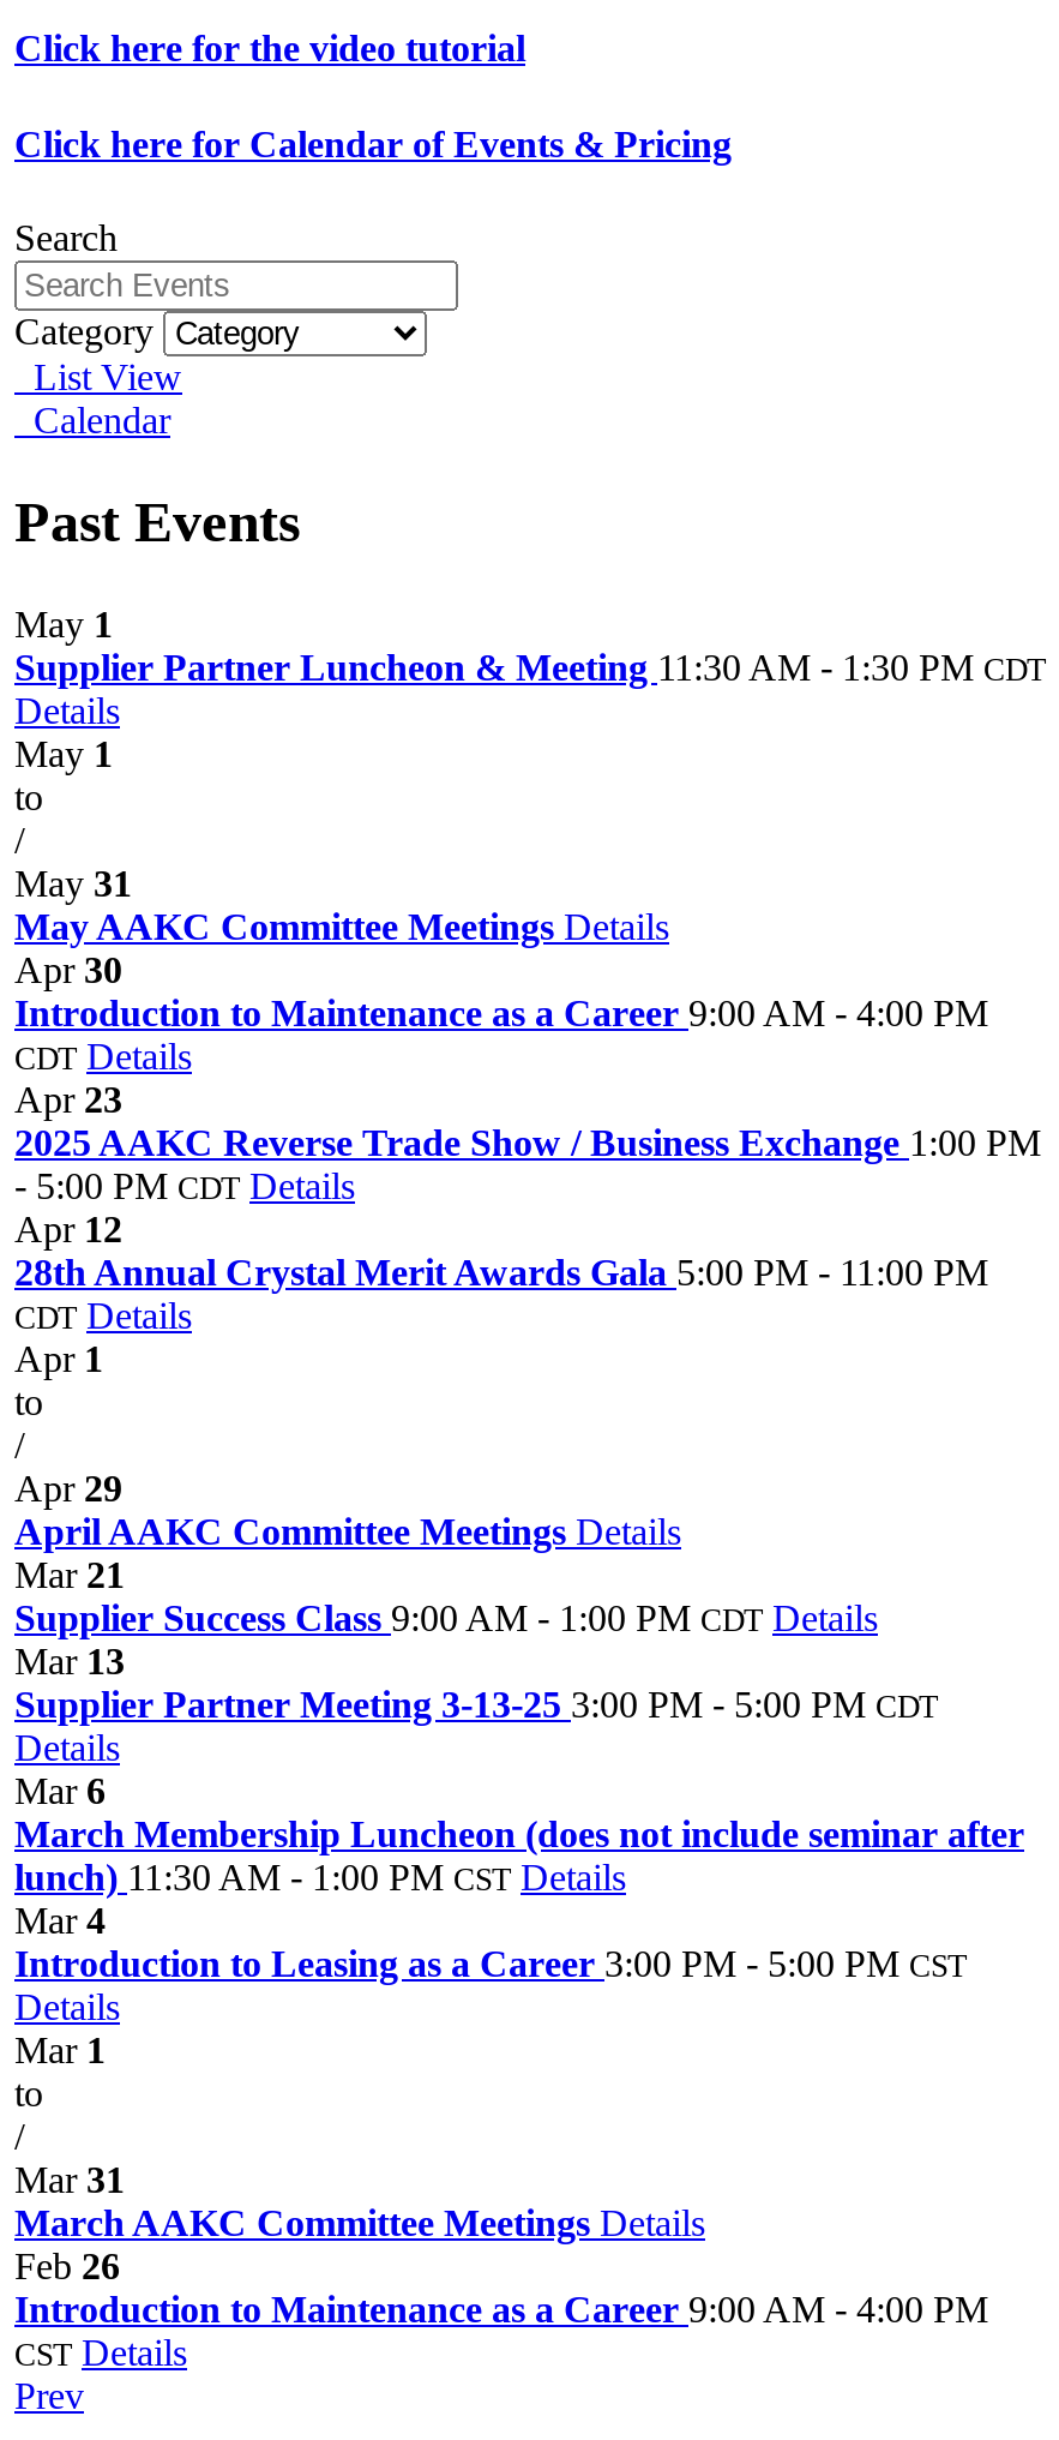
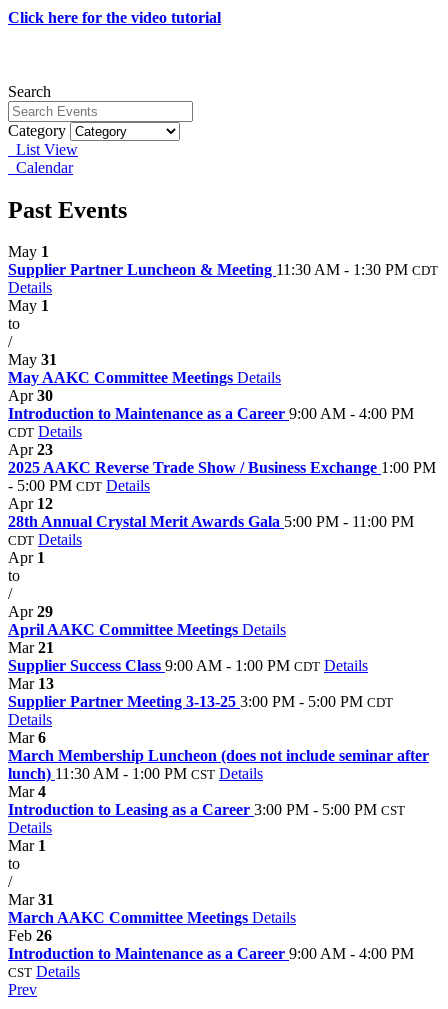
- Click here for Calendar of Events & Pricing
